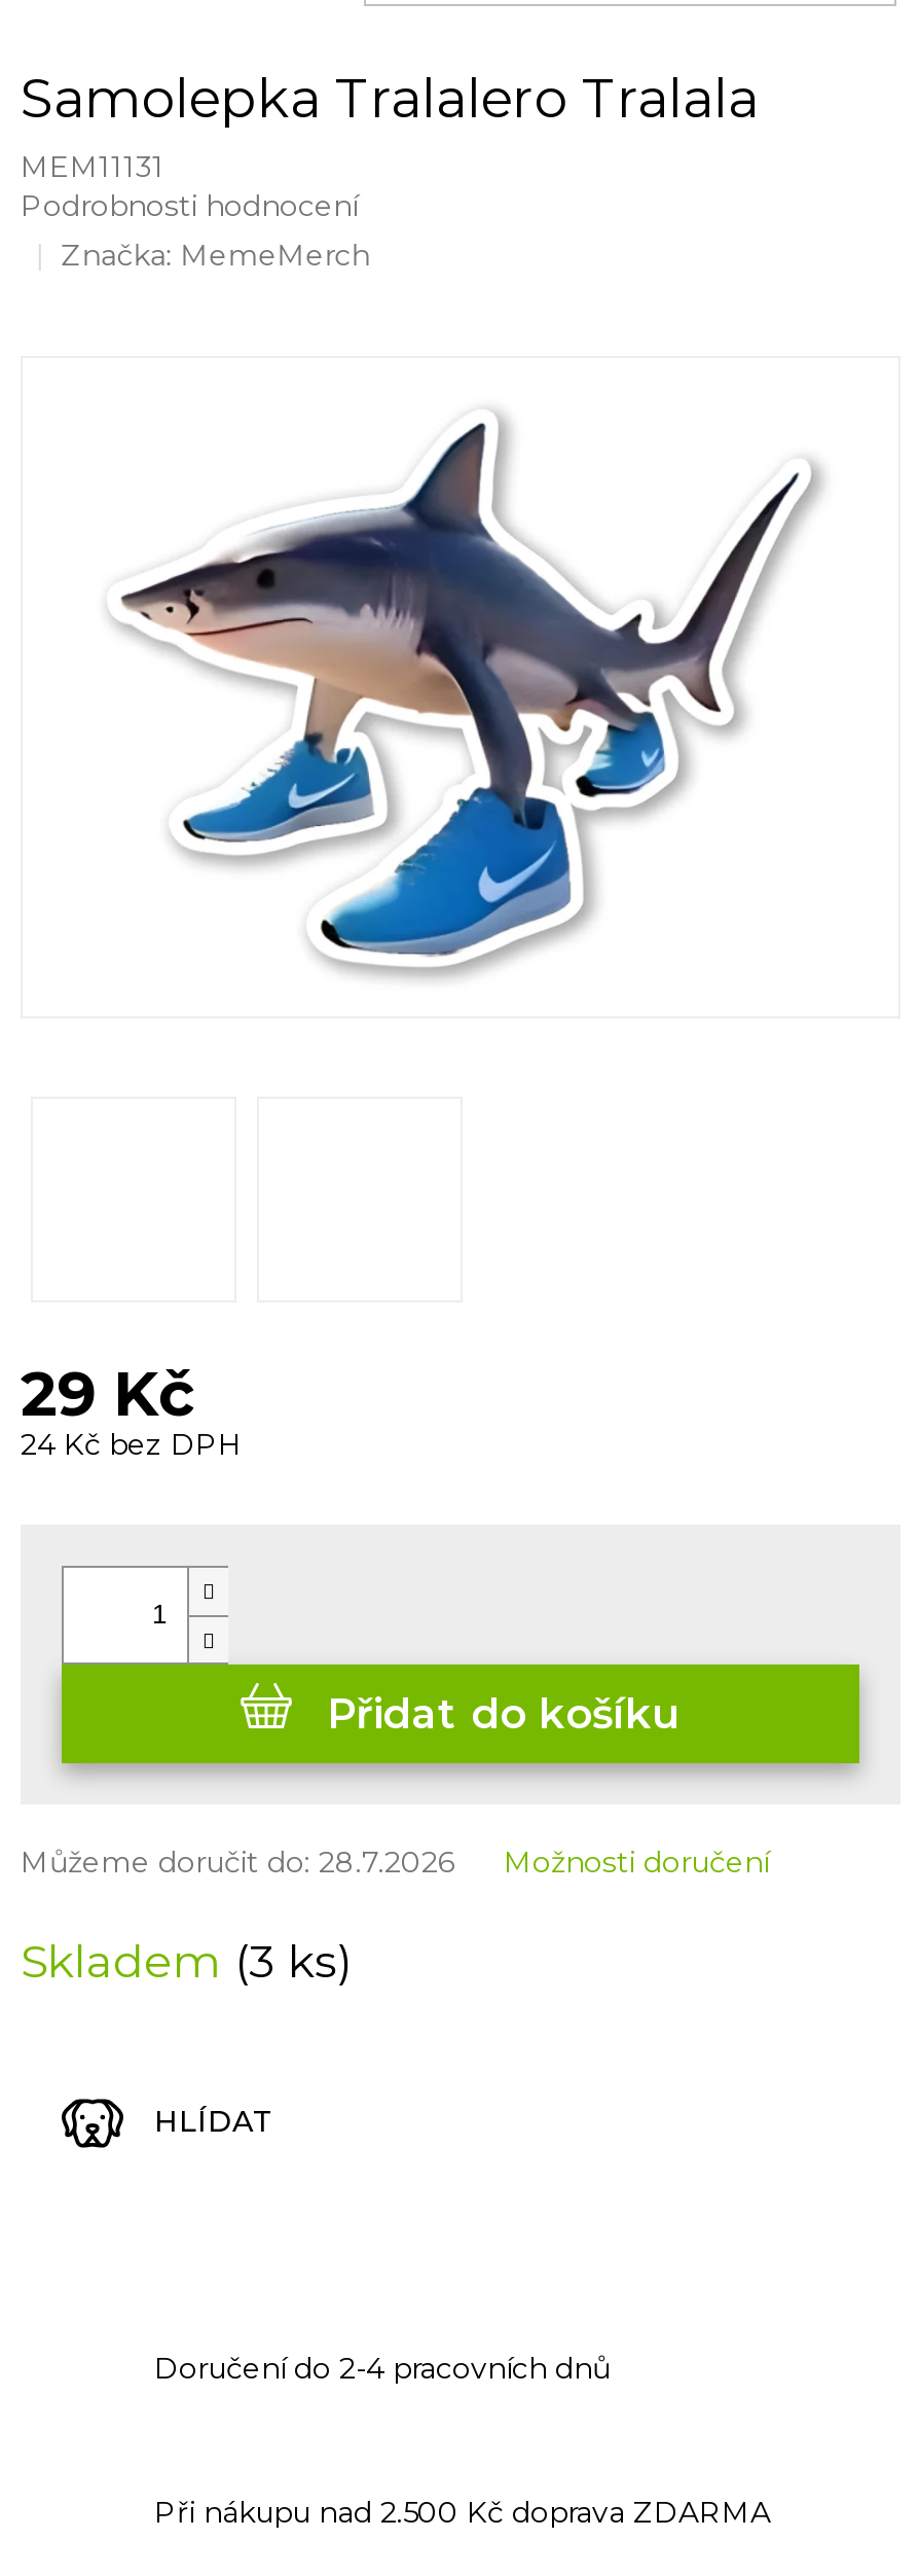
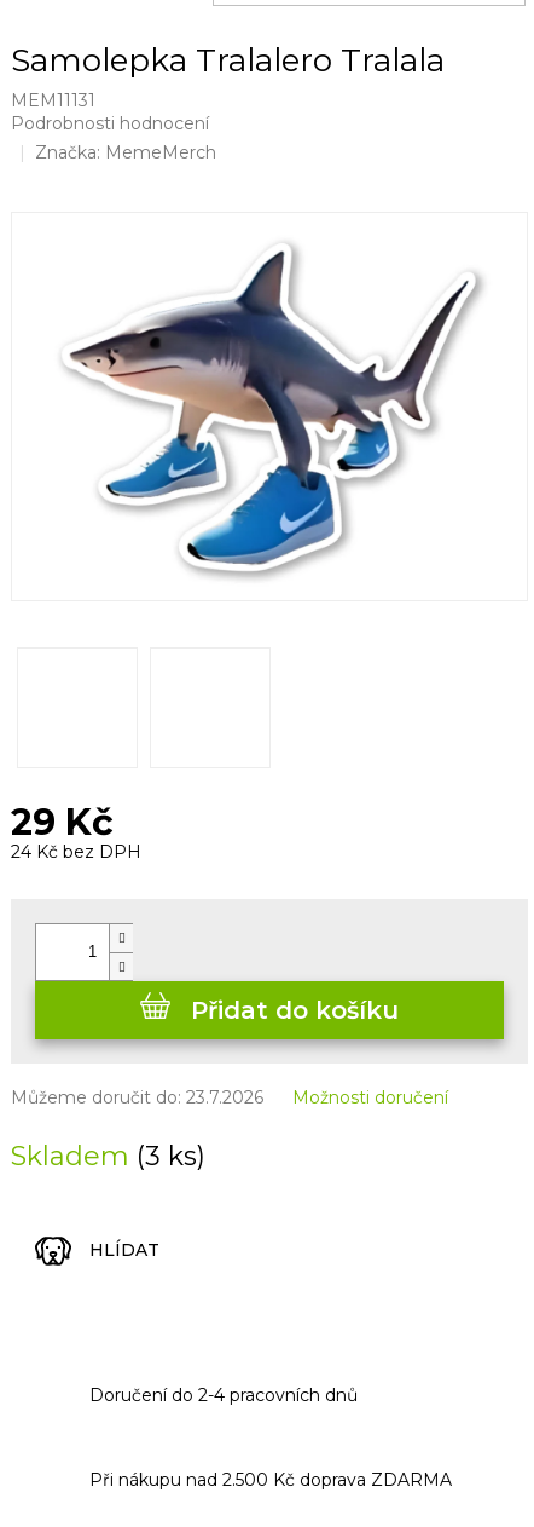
- Můžeme doručit do: 28.7.2026
+ Můžeme doručit do: 23.7.2026
